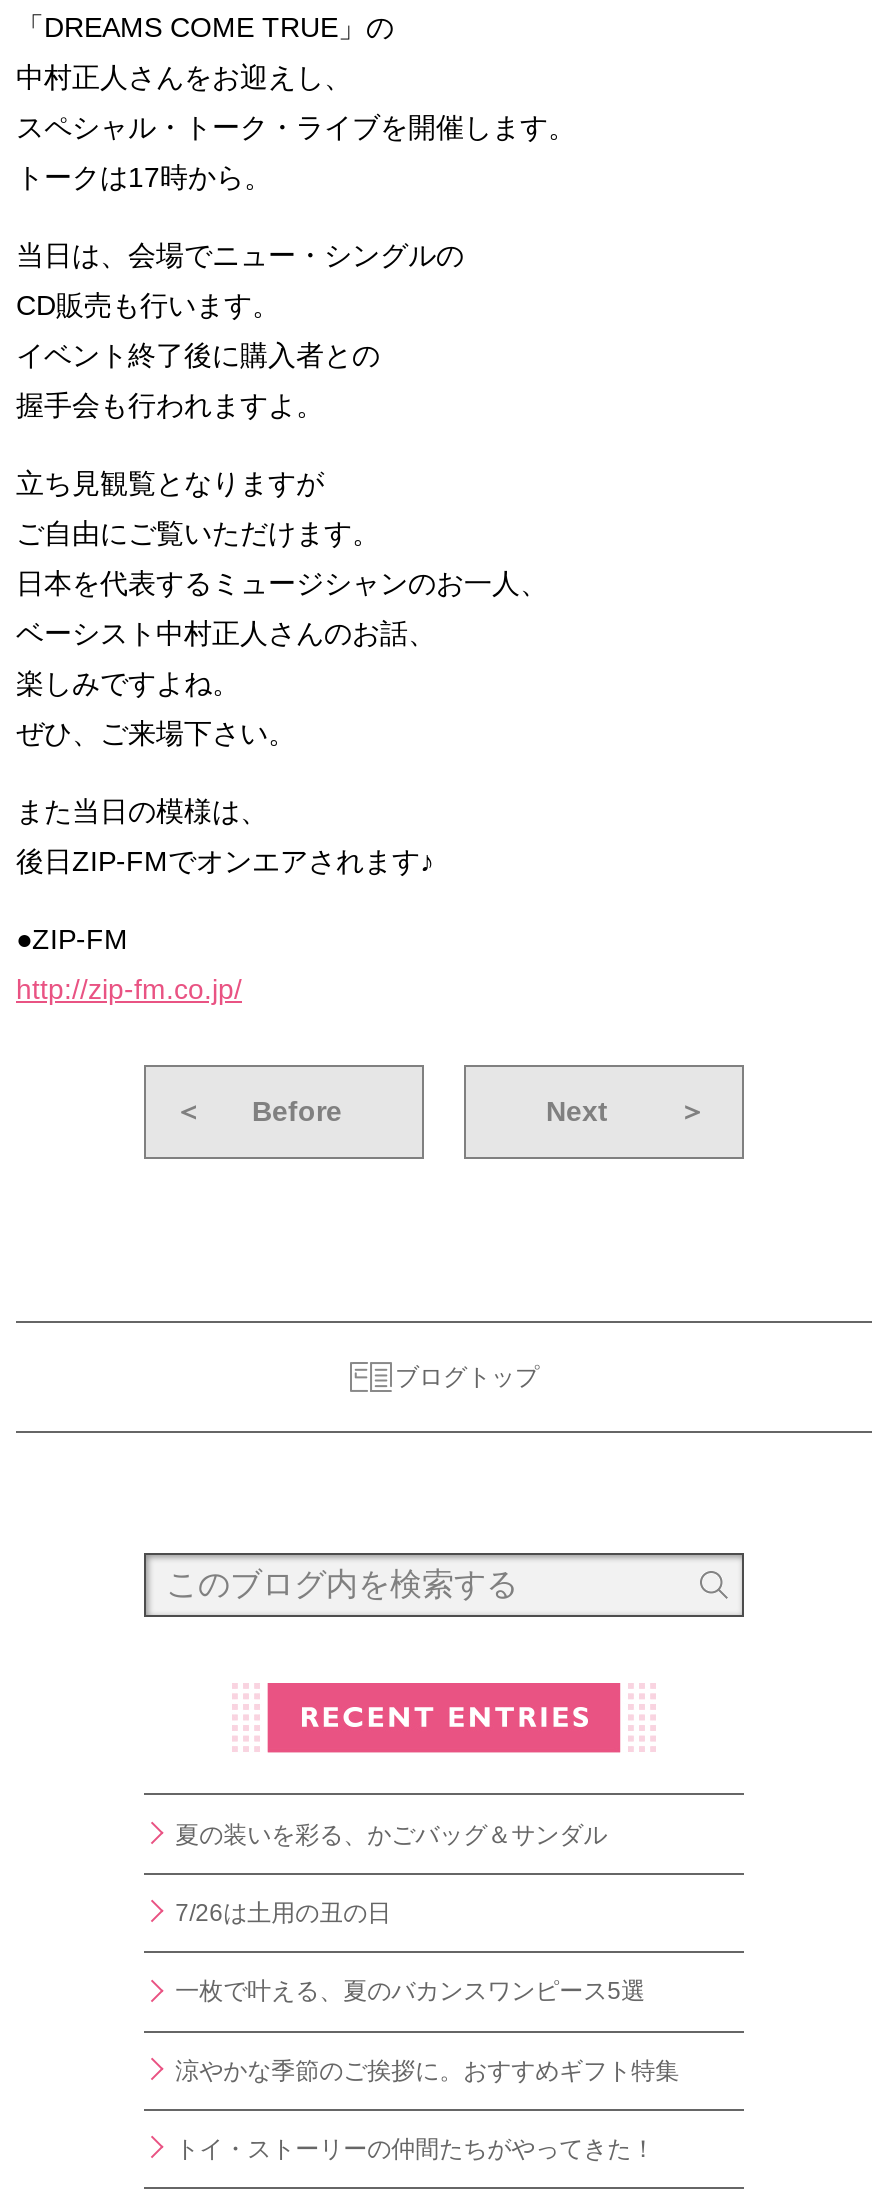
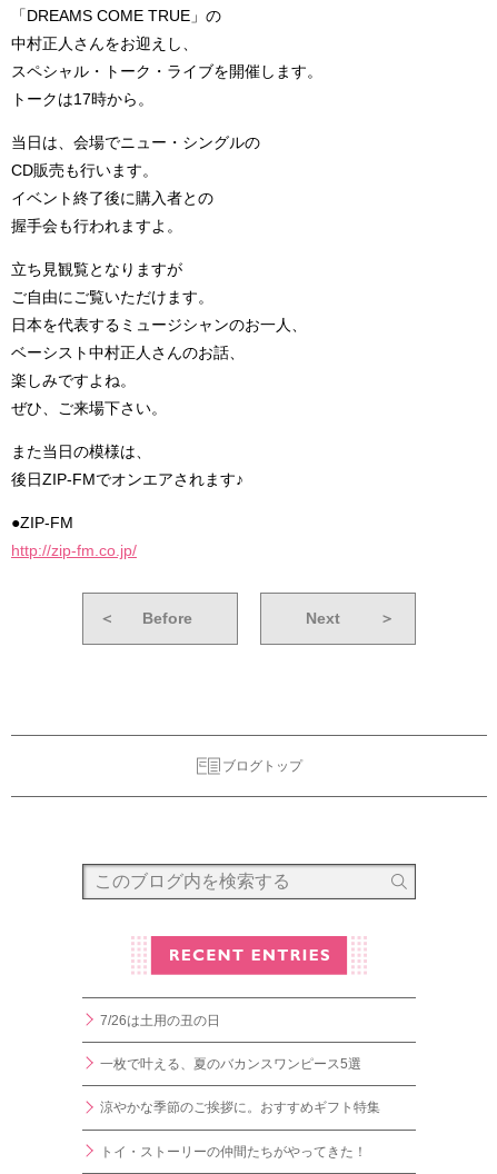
- 夏の装いを彩る、かごバッグ＆サンダル
